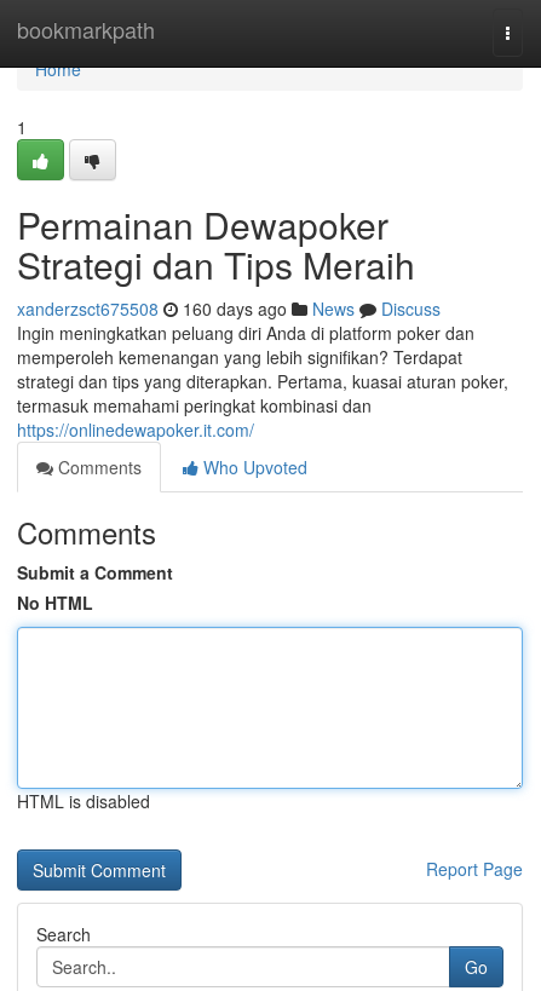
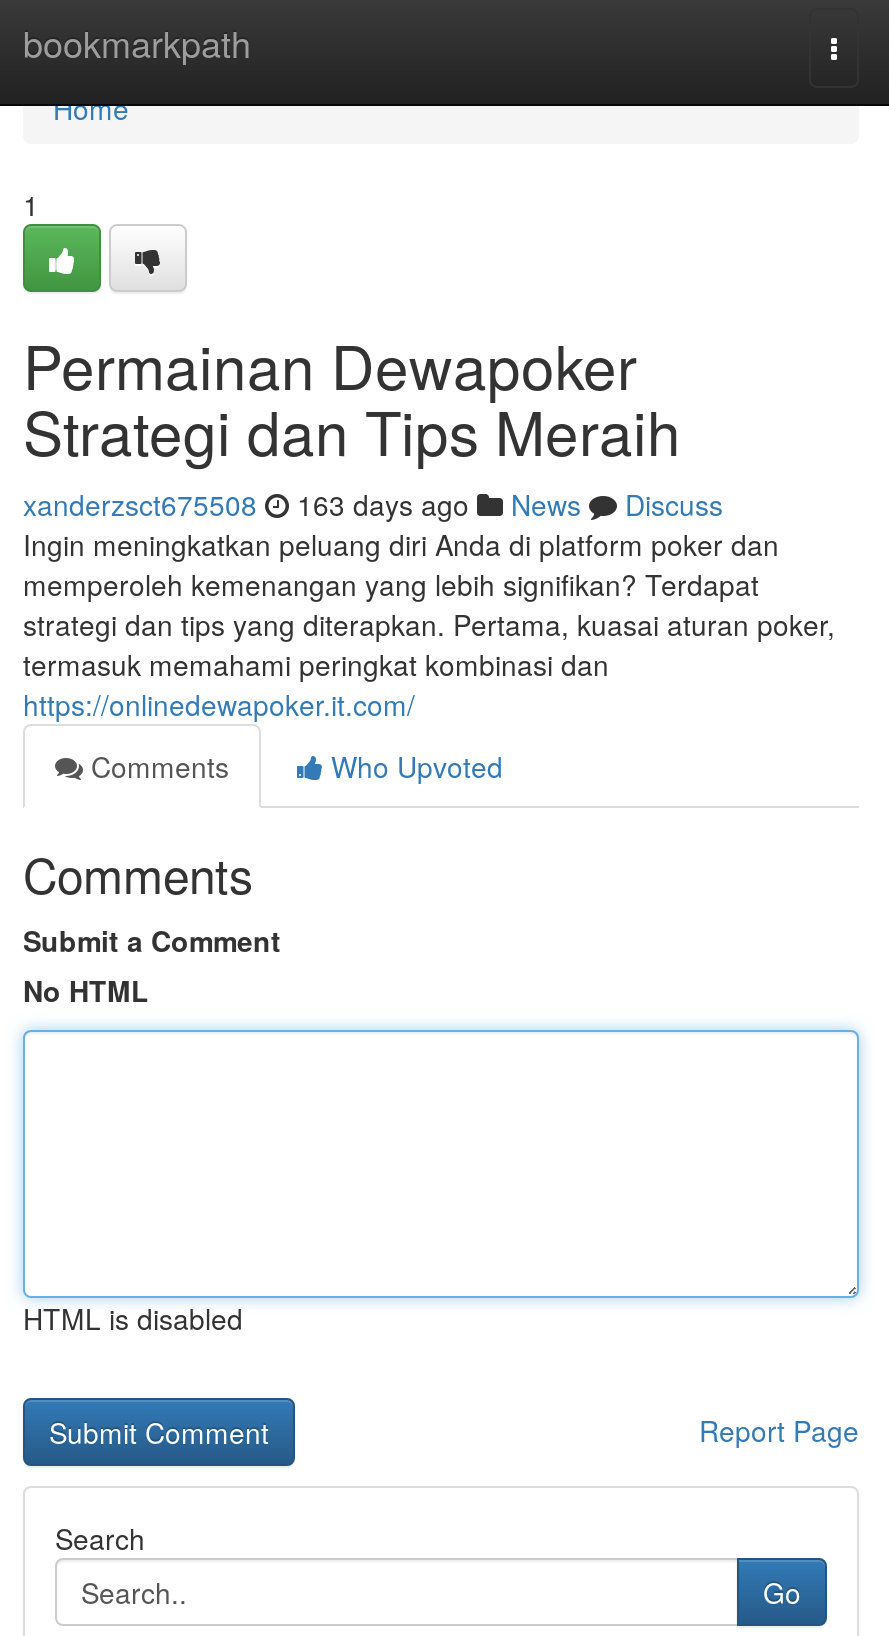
- xanderzsct675508 160 days ago News Discuss
+ xanderzsct675508 163 days ago News Discuss
